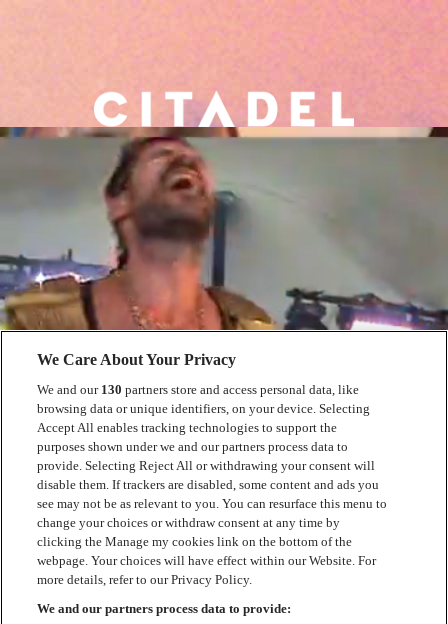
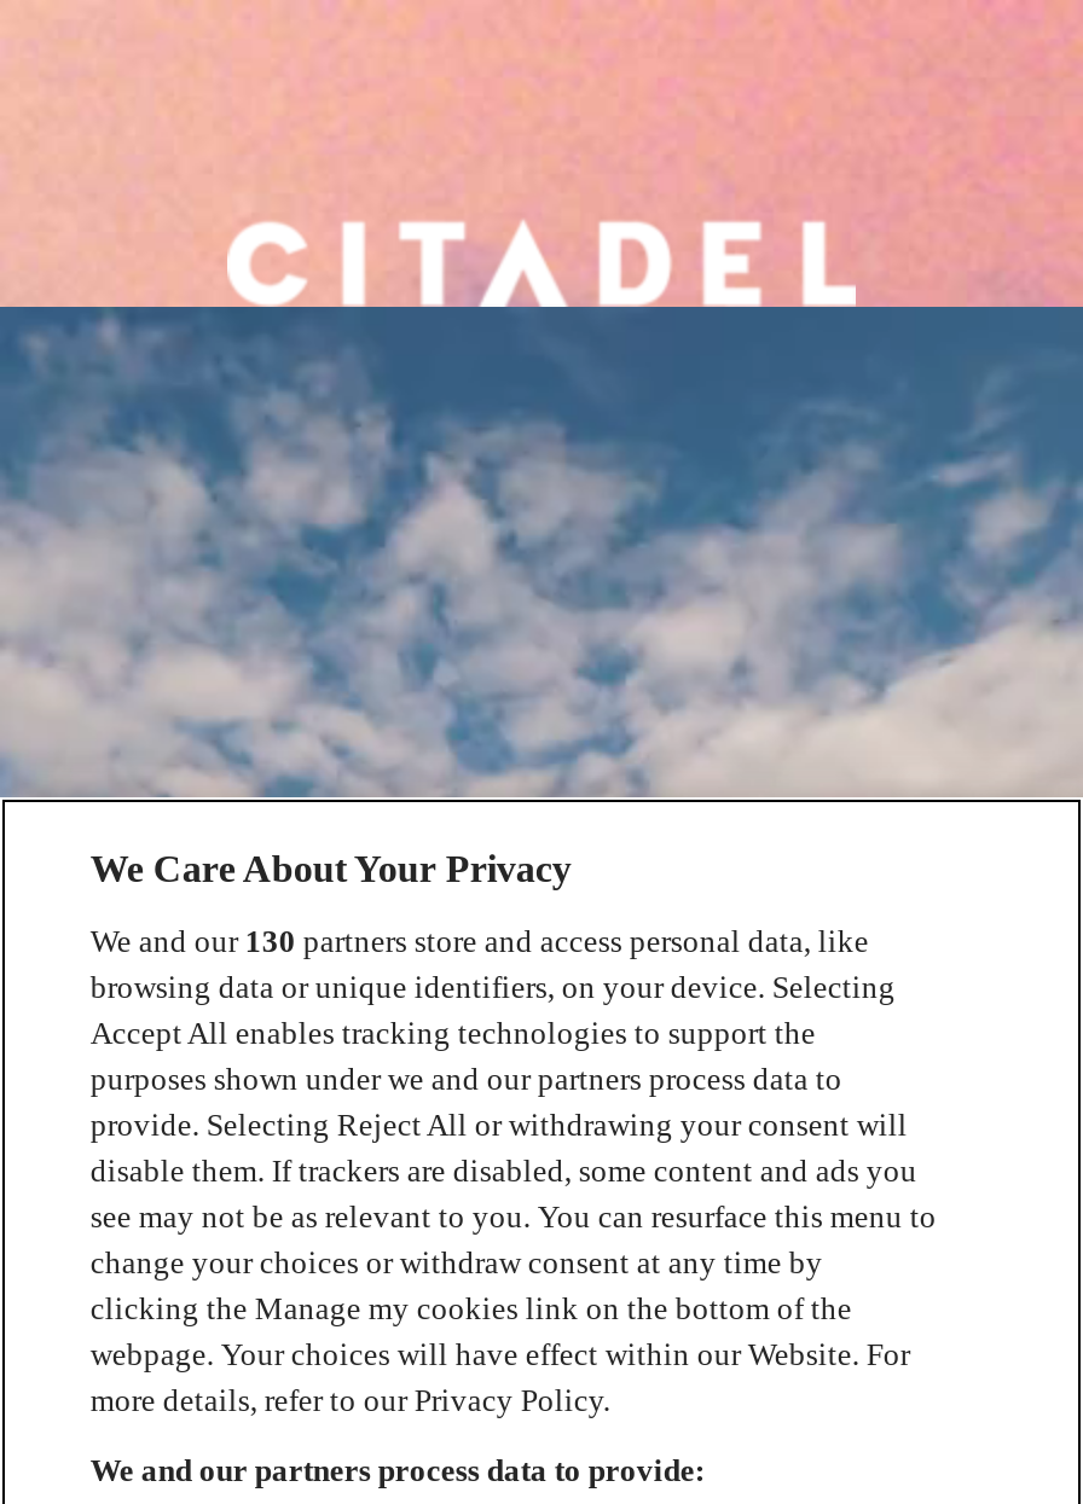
- [image]
+ [image]
